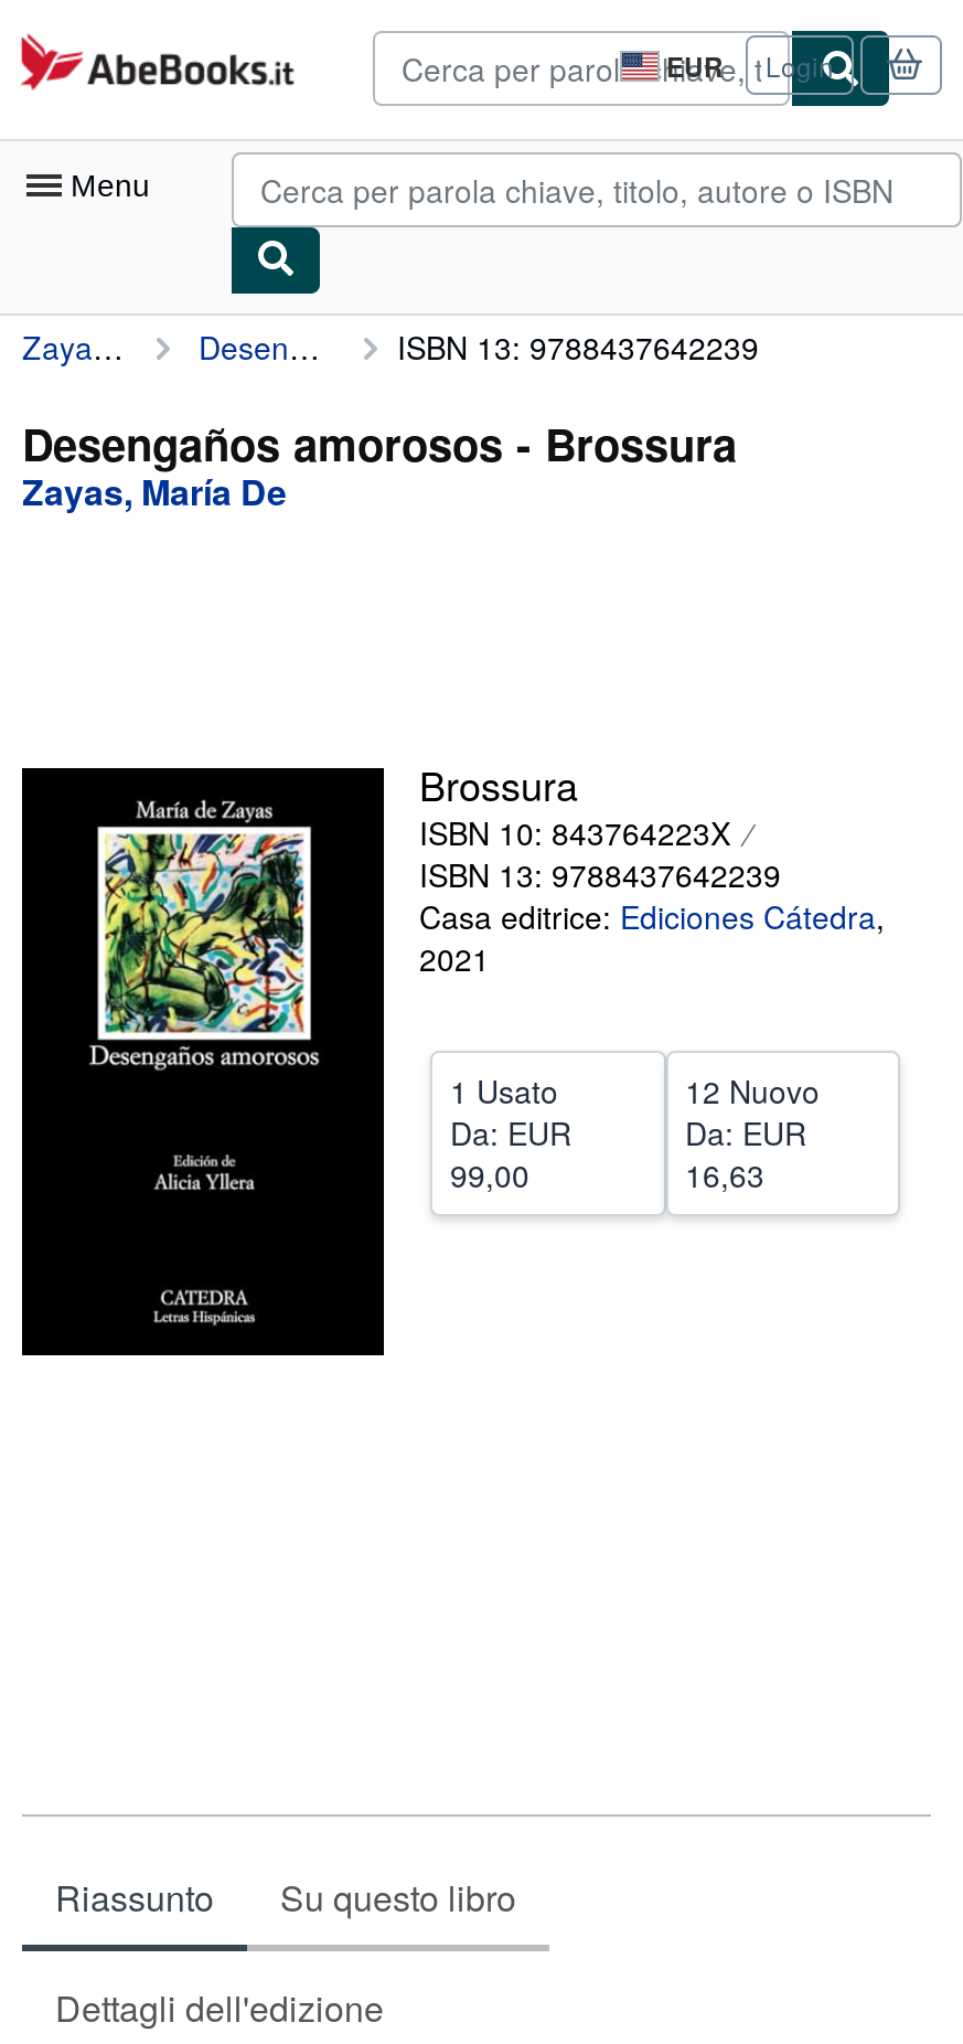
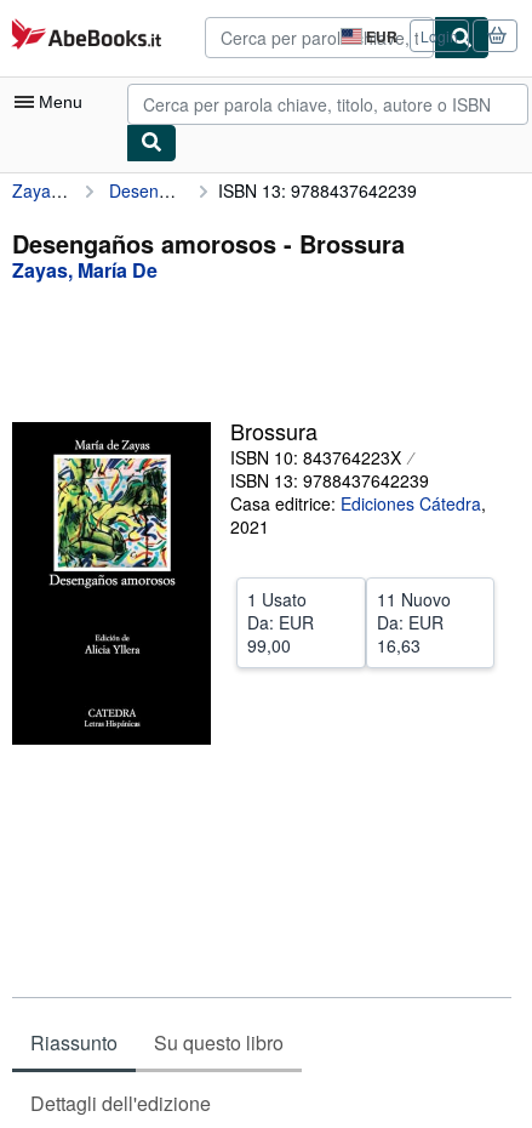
- 12 Nuovo
+ 11 Nuovo
